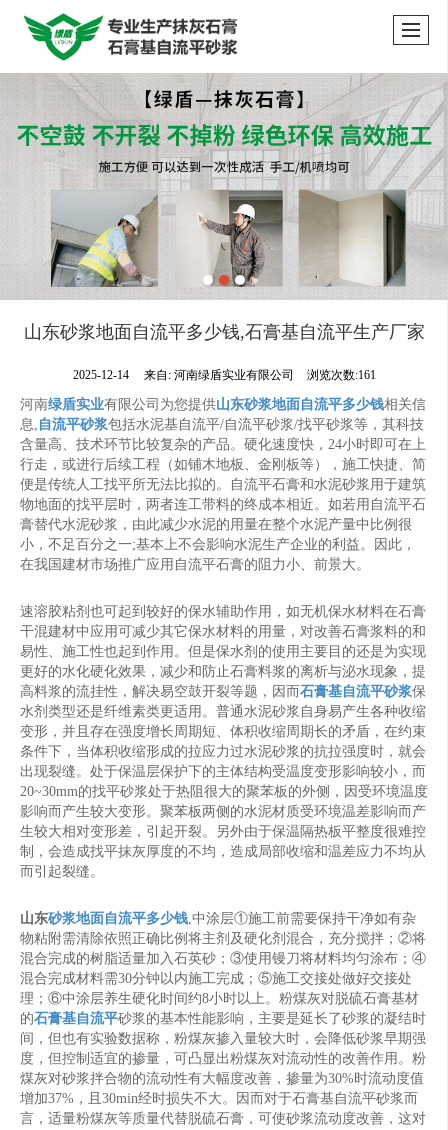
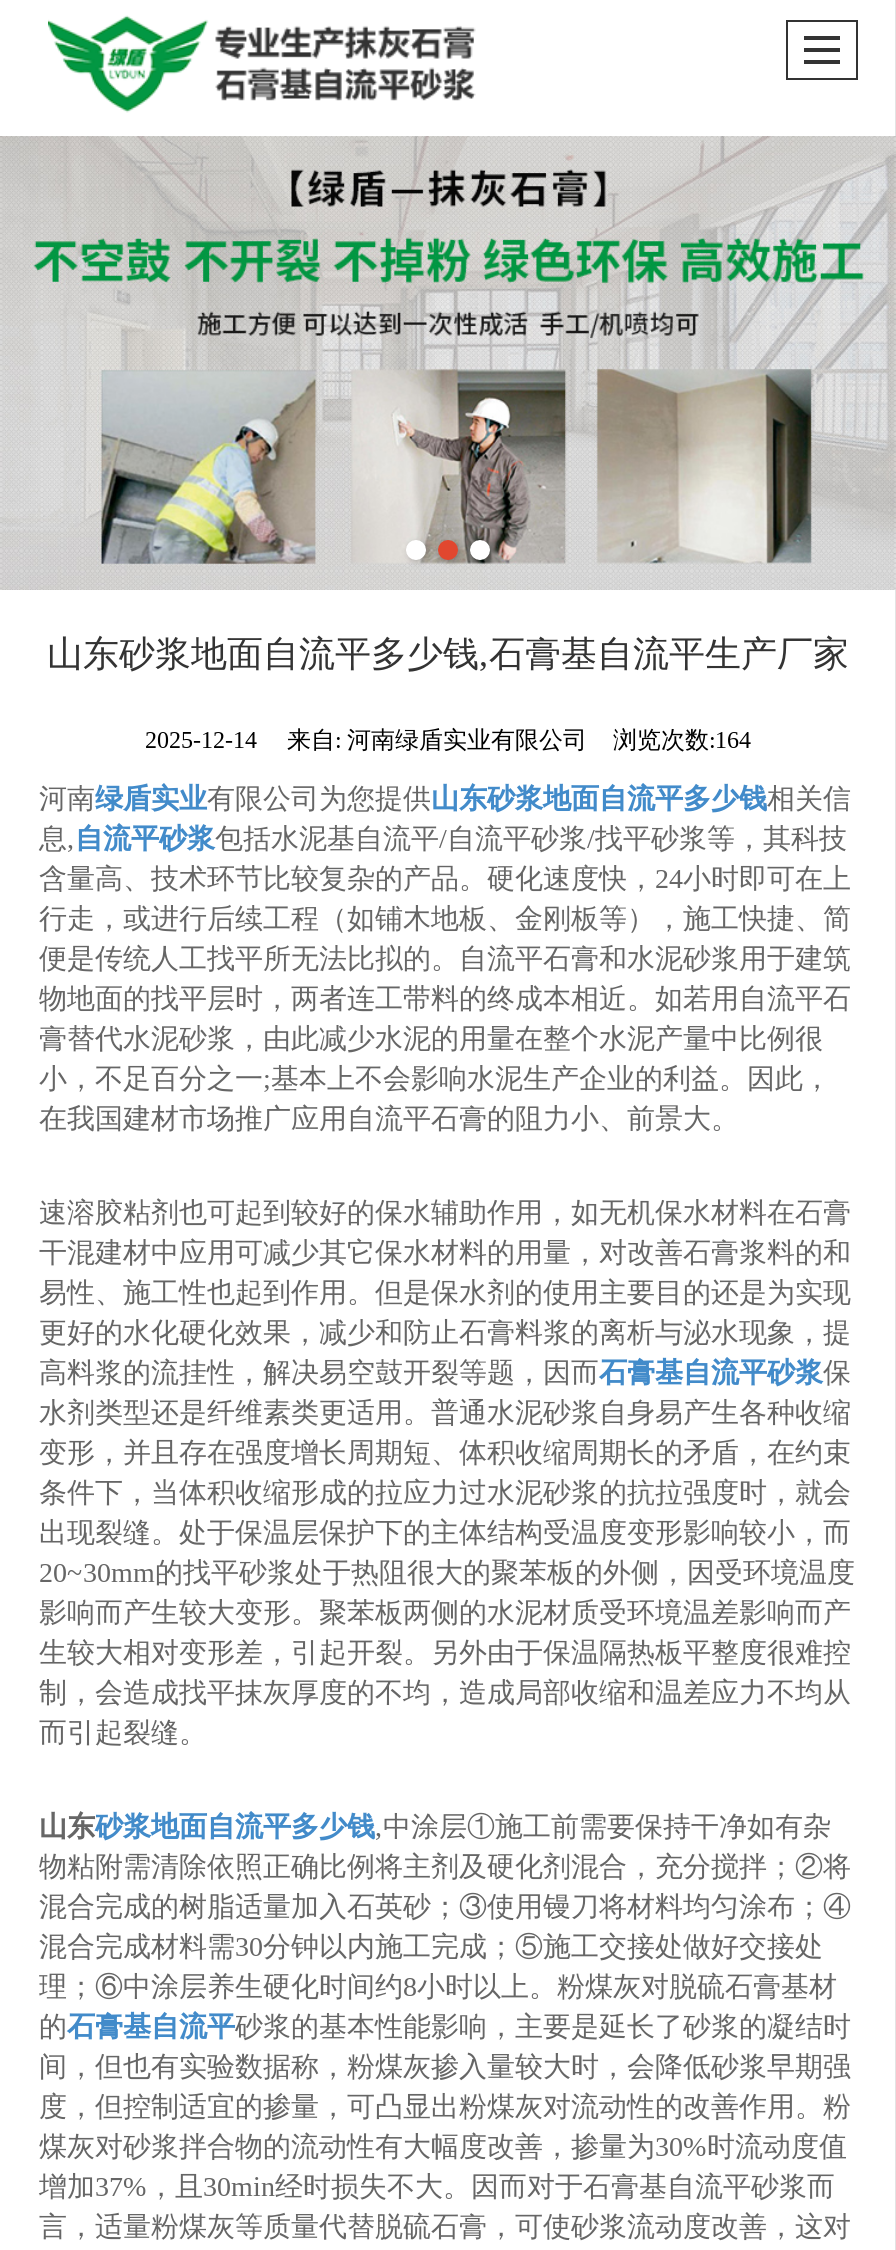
- 2025-12-14 来自:河南绿盾实业有限公司 浏览次数:161
+ 2025-12-14 来自:河南绿盾实业有限公司 浏览次数:164
